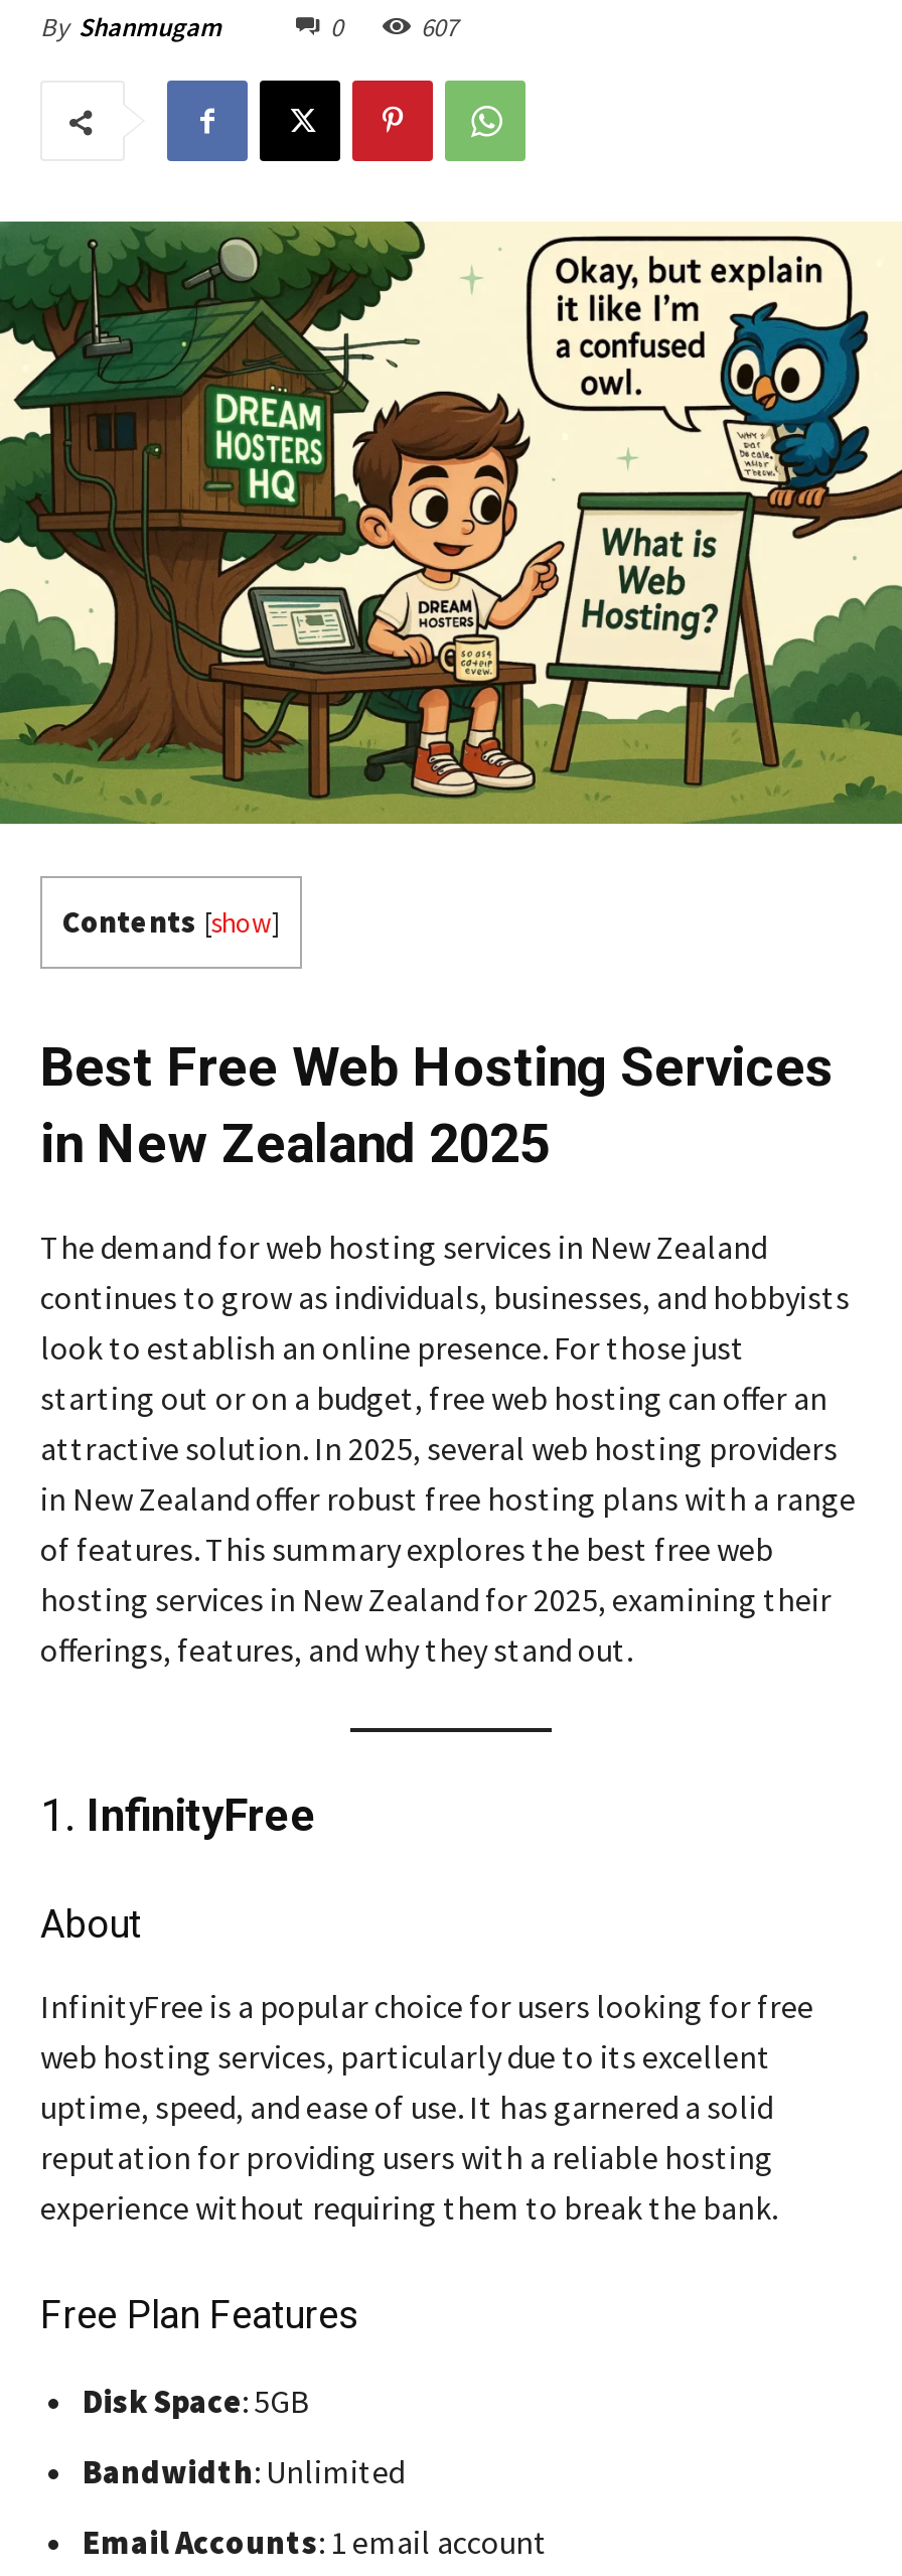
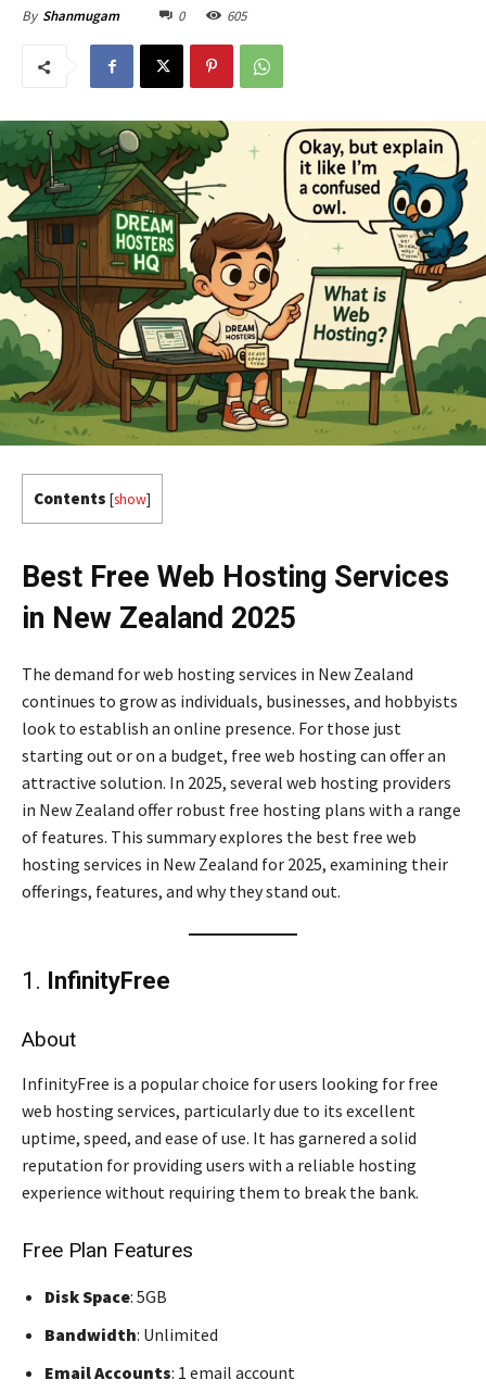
- 607
+ 605
